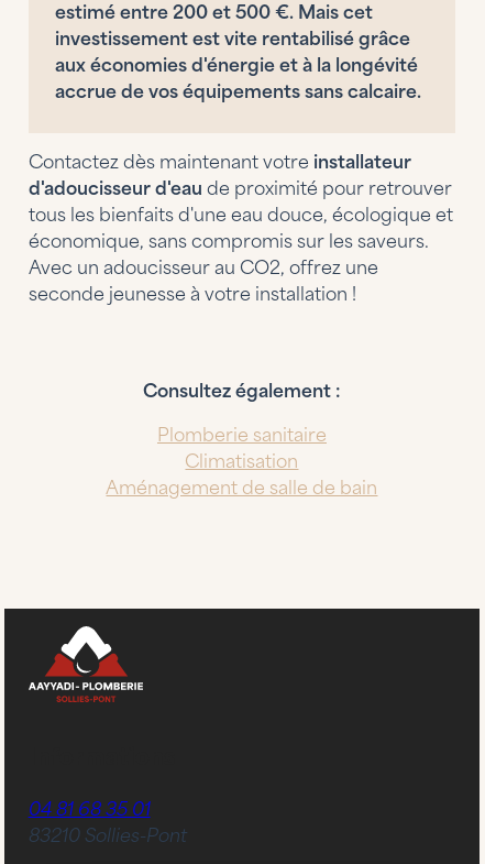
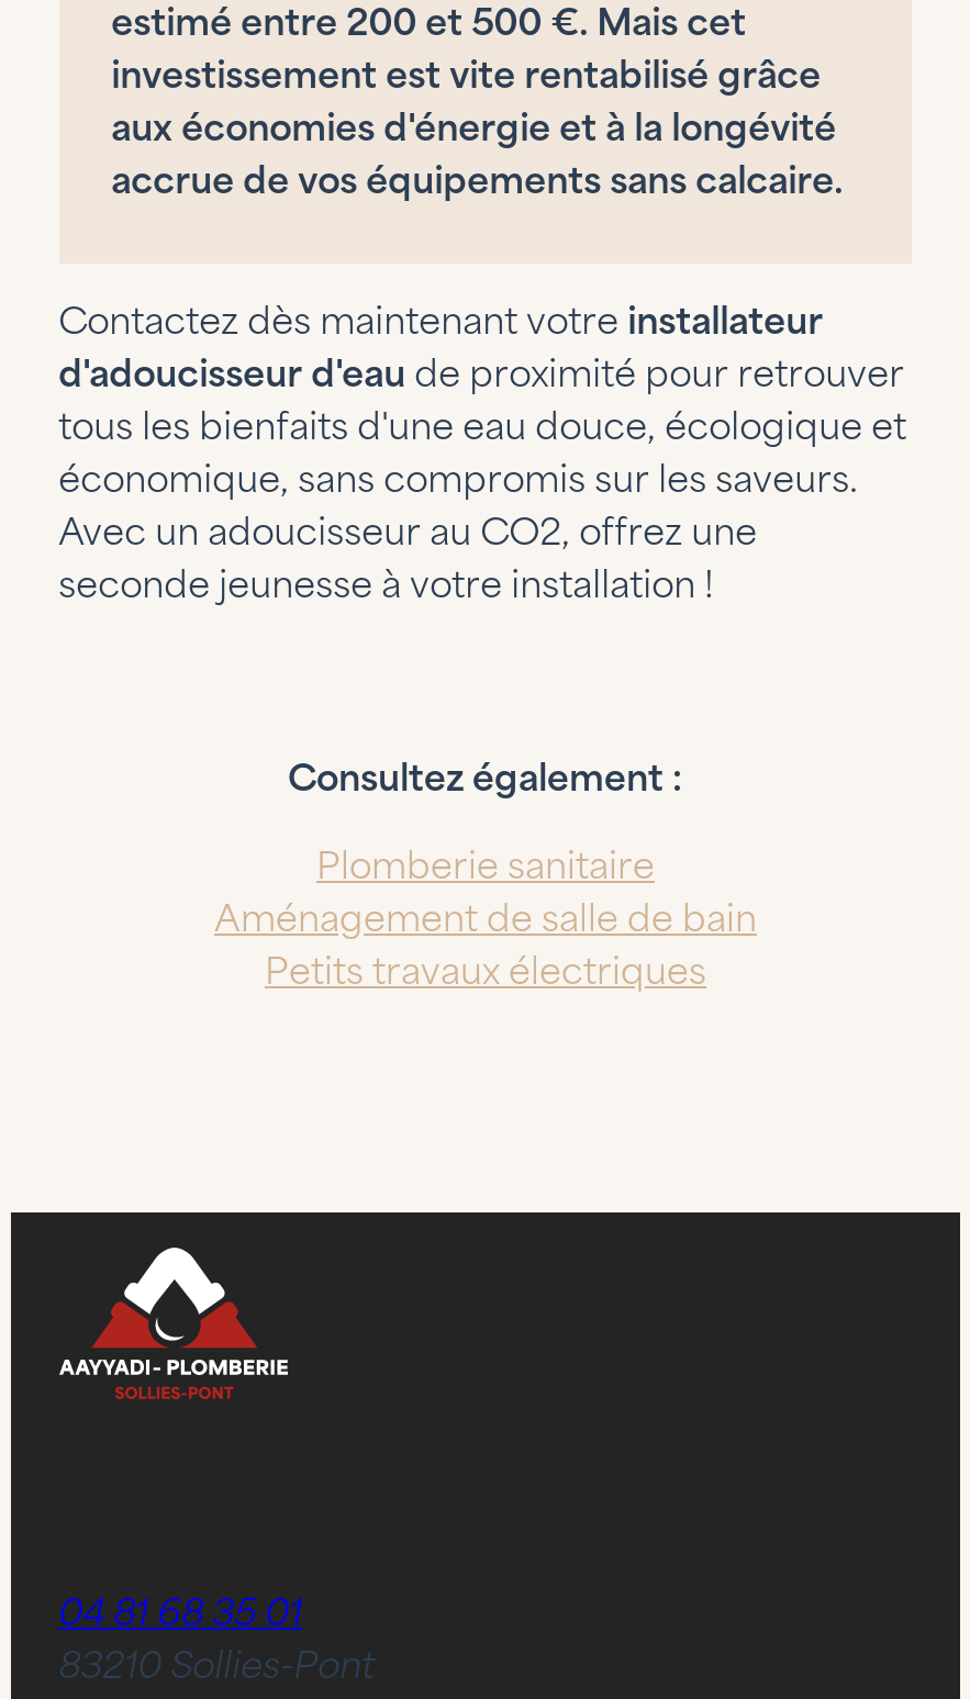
- Climatisation

moved up: Aménagement de salle de bain

+ Petits travaux électriques
